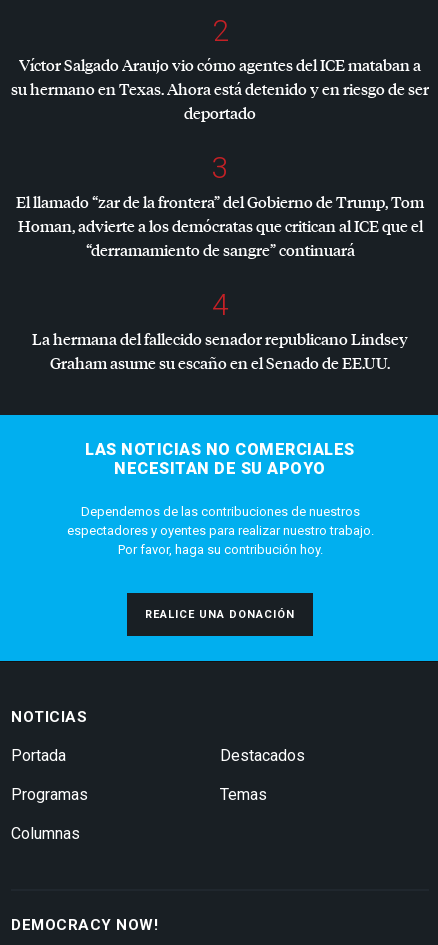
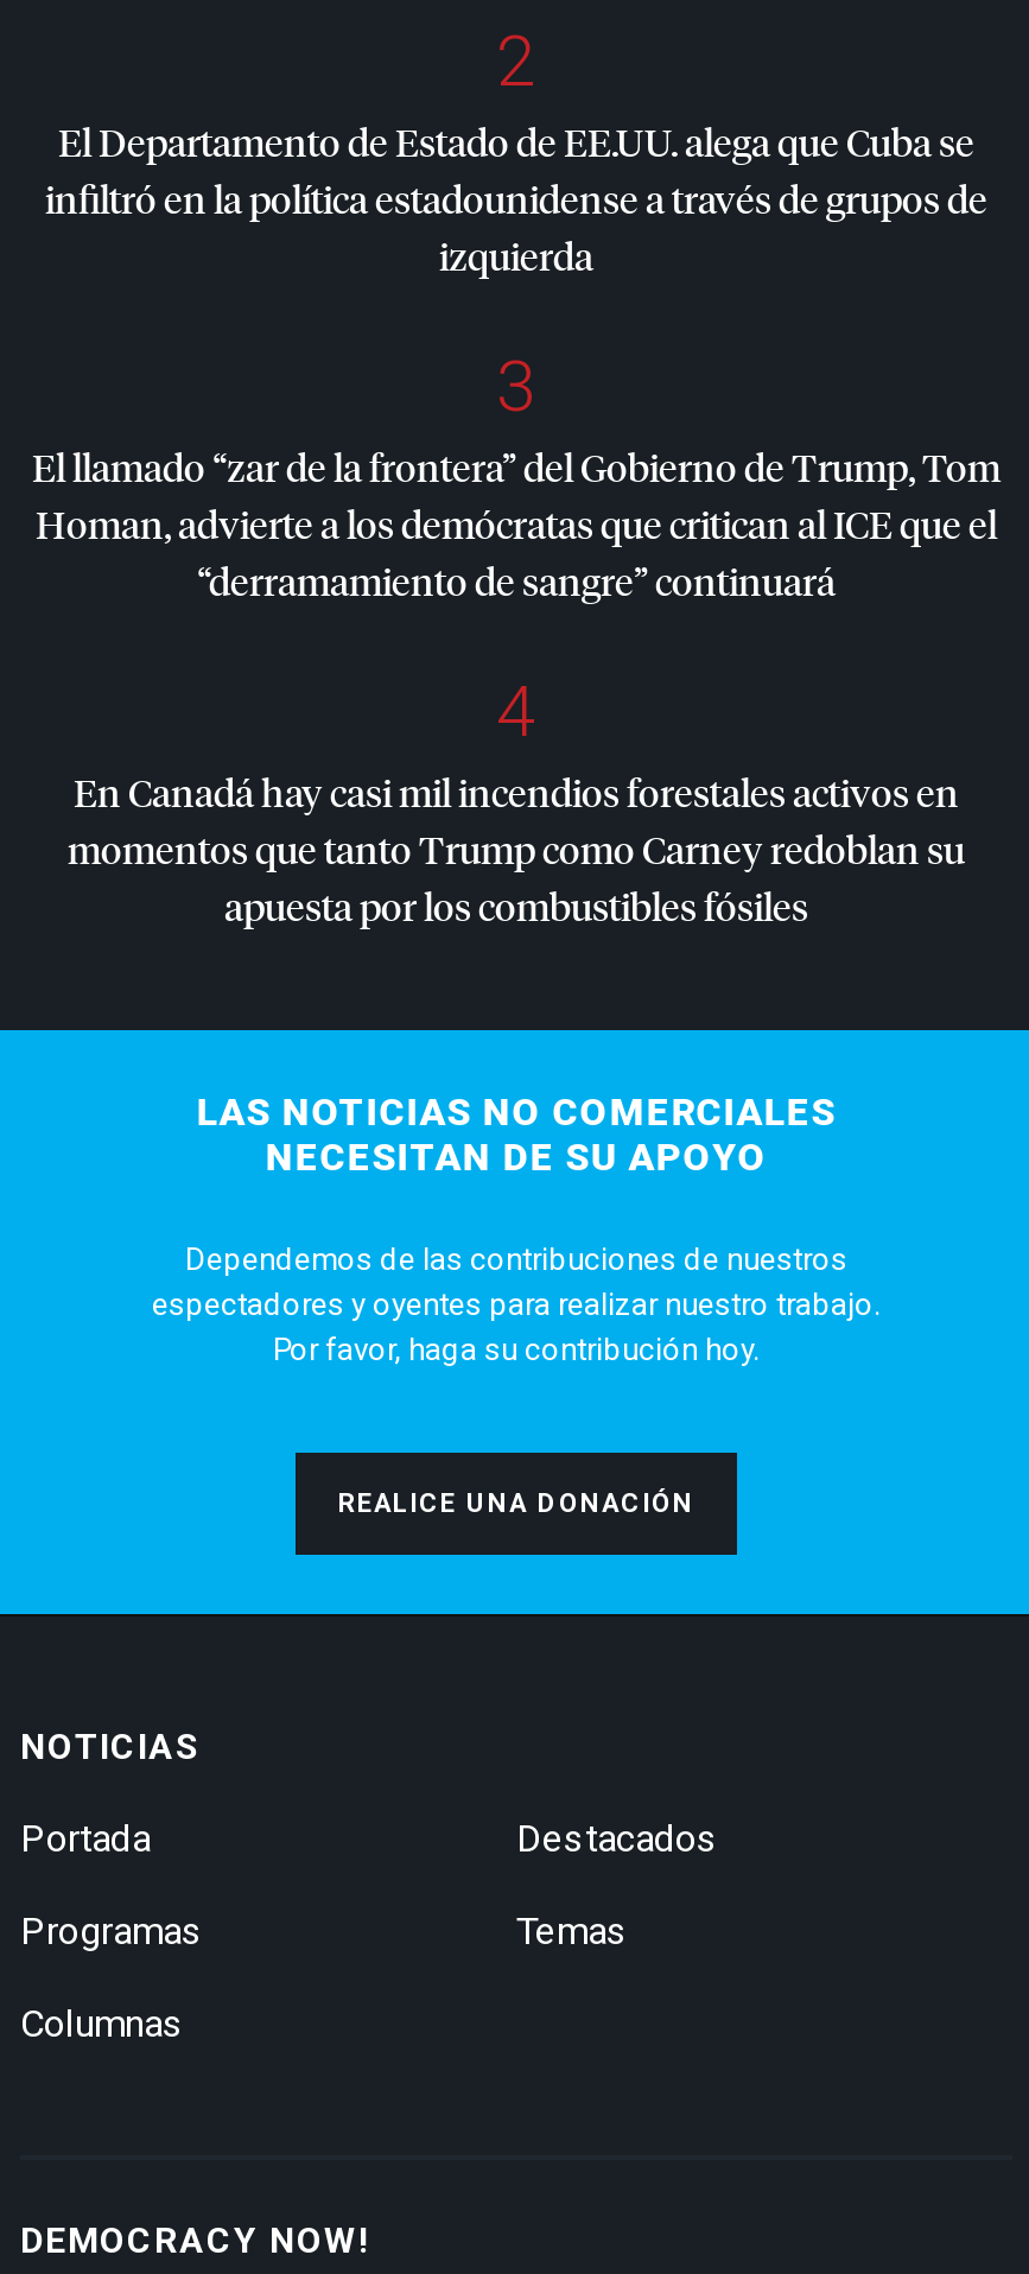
- Víctor Salgado Araujo vio cómo agentes del ICEmataban a
- su hermano en Texas. Ahora está detenido y en riesgo de ser
- deportado
+ El Departamento de Estado de EE.UU. alega que Cuba se
+ infiltró en la política estadounidense a través de grupos de
+ izquierda

- La hermana del fallecido senador republicano Lindsey
- Graham asume su escaño en el Senado de EE.UU.
+ En Canadá hay casi mil incendios forestales activos en
+ momentos que tanto Trump como Carney redoblan su
+ apuesta por los combustibles fósiles
